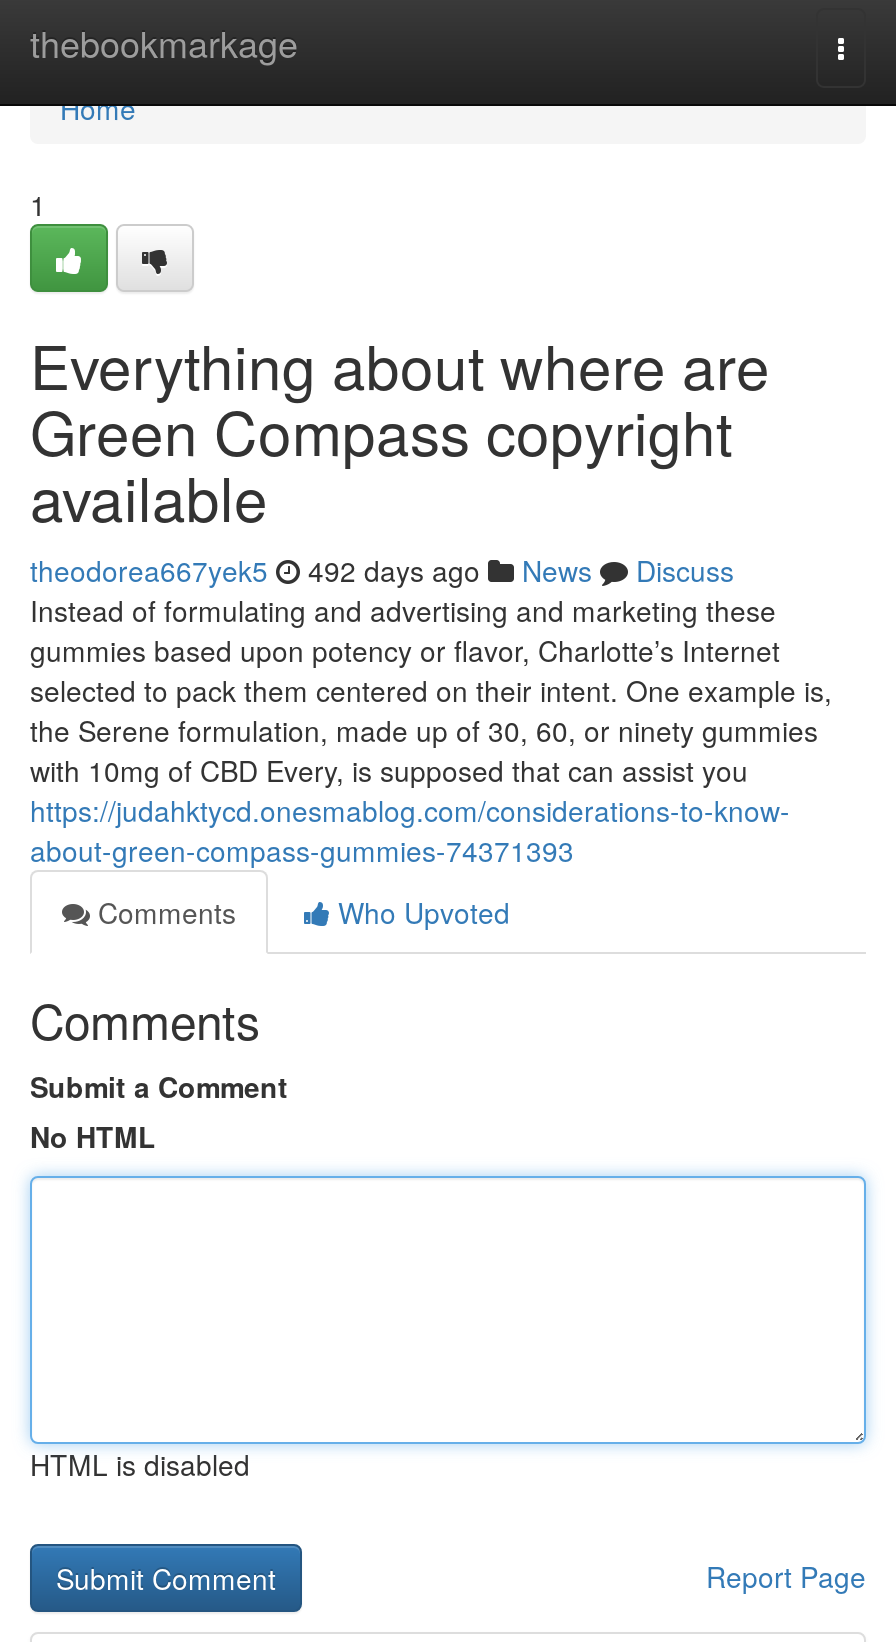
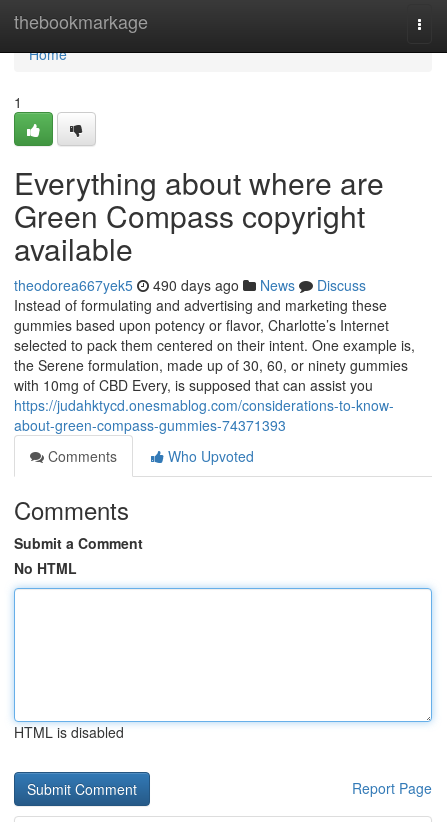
- theodorea667yek5 492 days ago News Discuss
+ theodorea667yek5 490 days ago News Discuss
